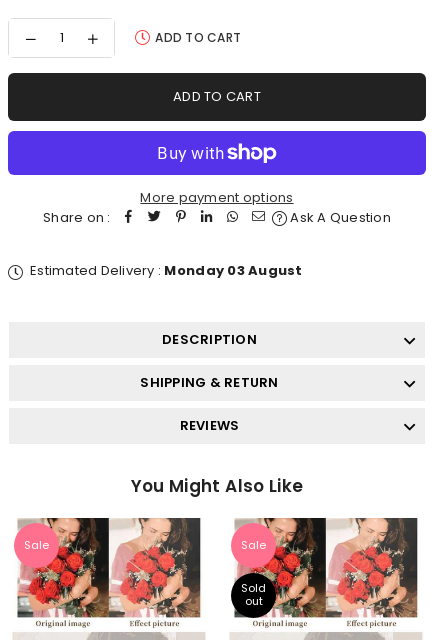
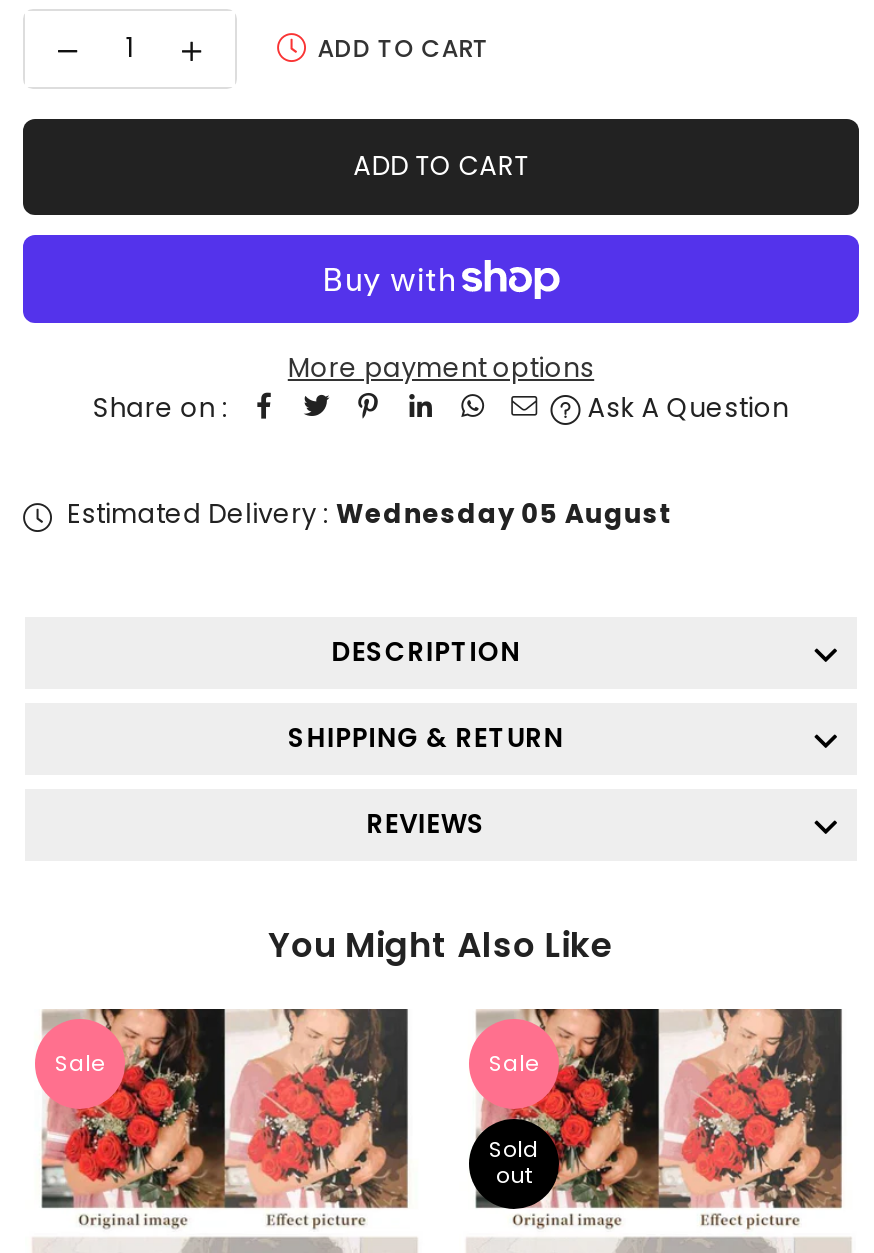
- Estimated Delivery : Monday 03 August
+ Estimated Delivery : Wednesday 05 August
